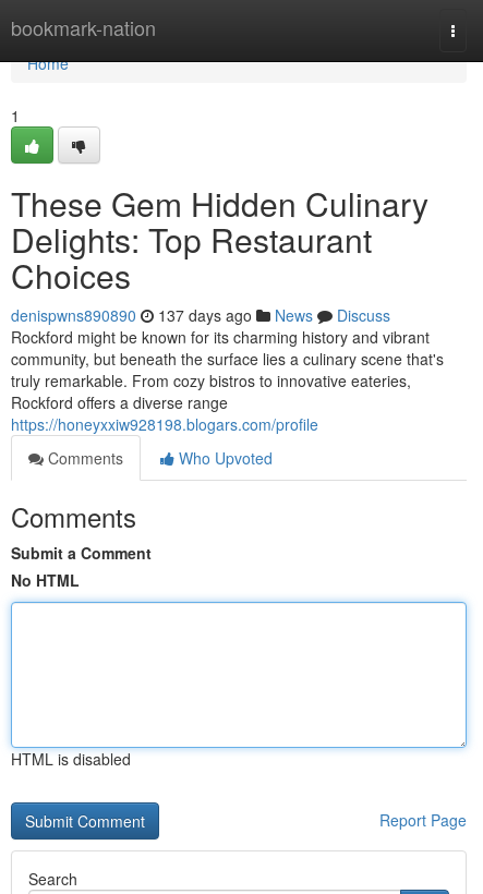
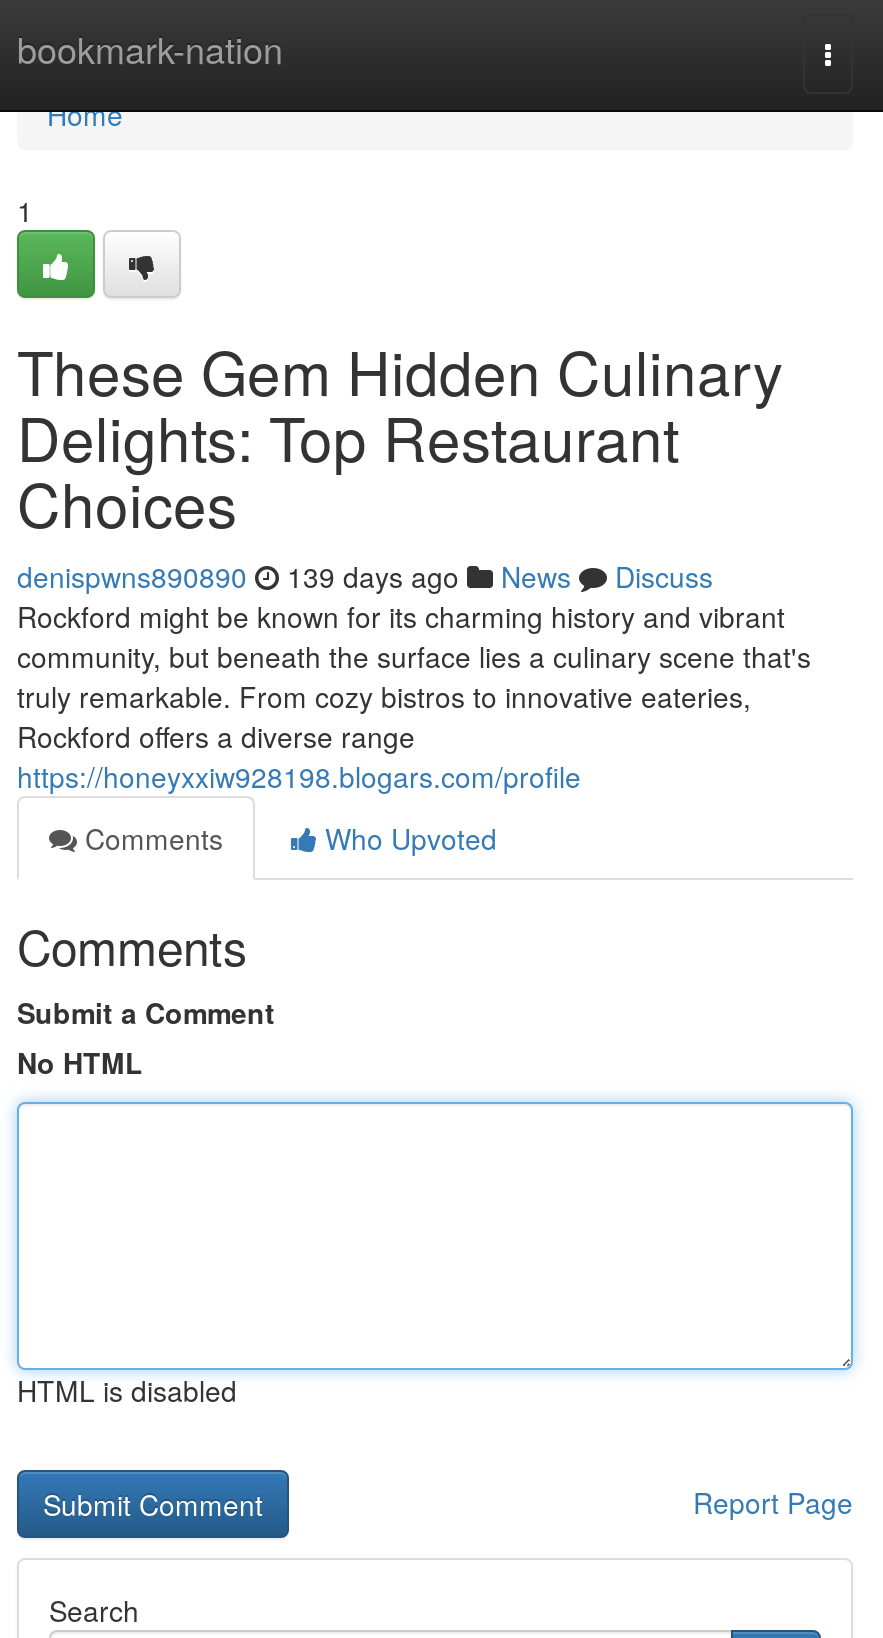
- denispwns890890 137 days ago News Discuss
+ denispwns890890 139 days ago News Discuss
